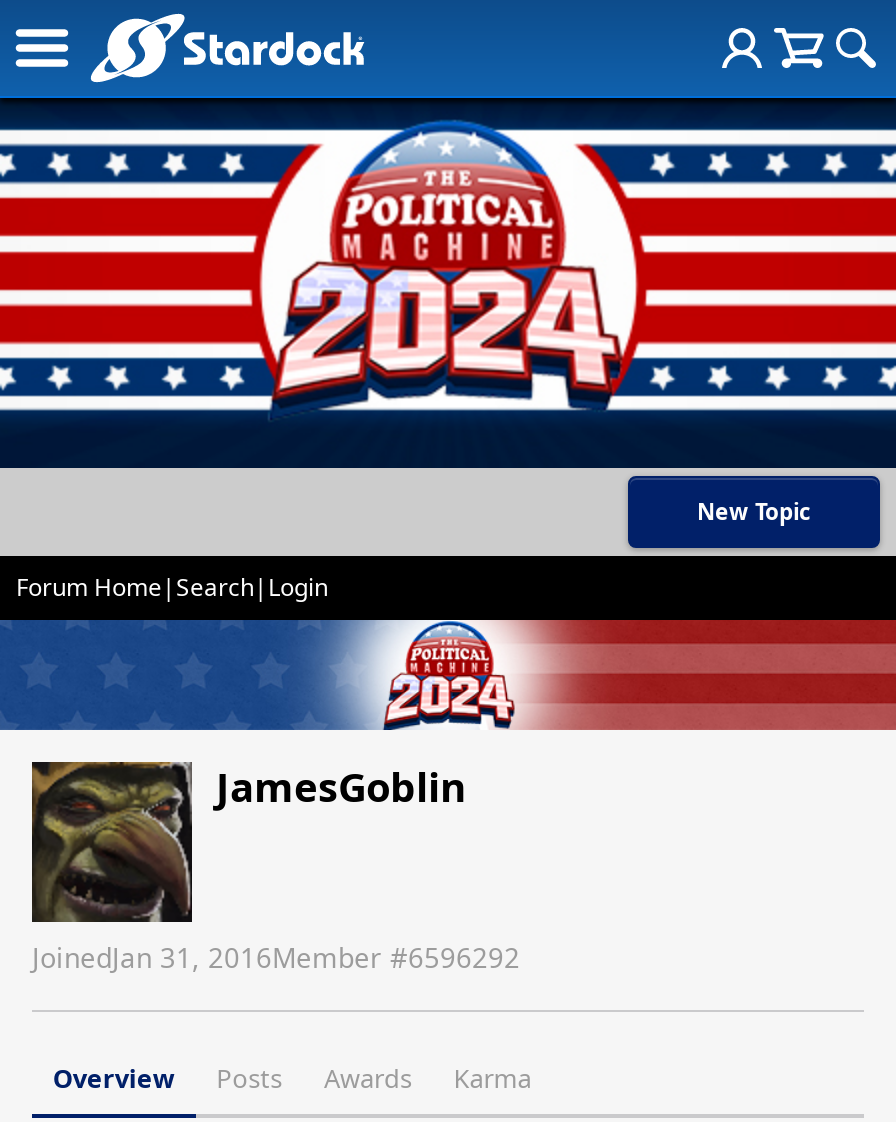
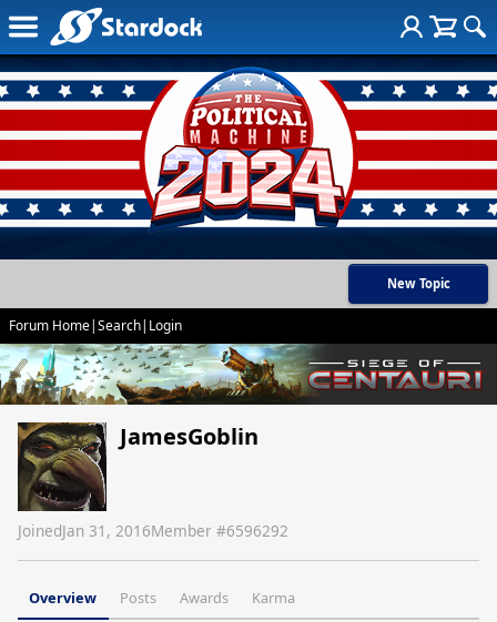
- [image]
+ [image]
